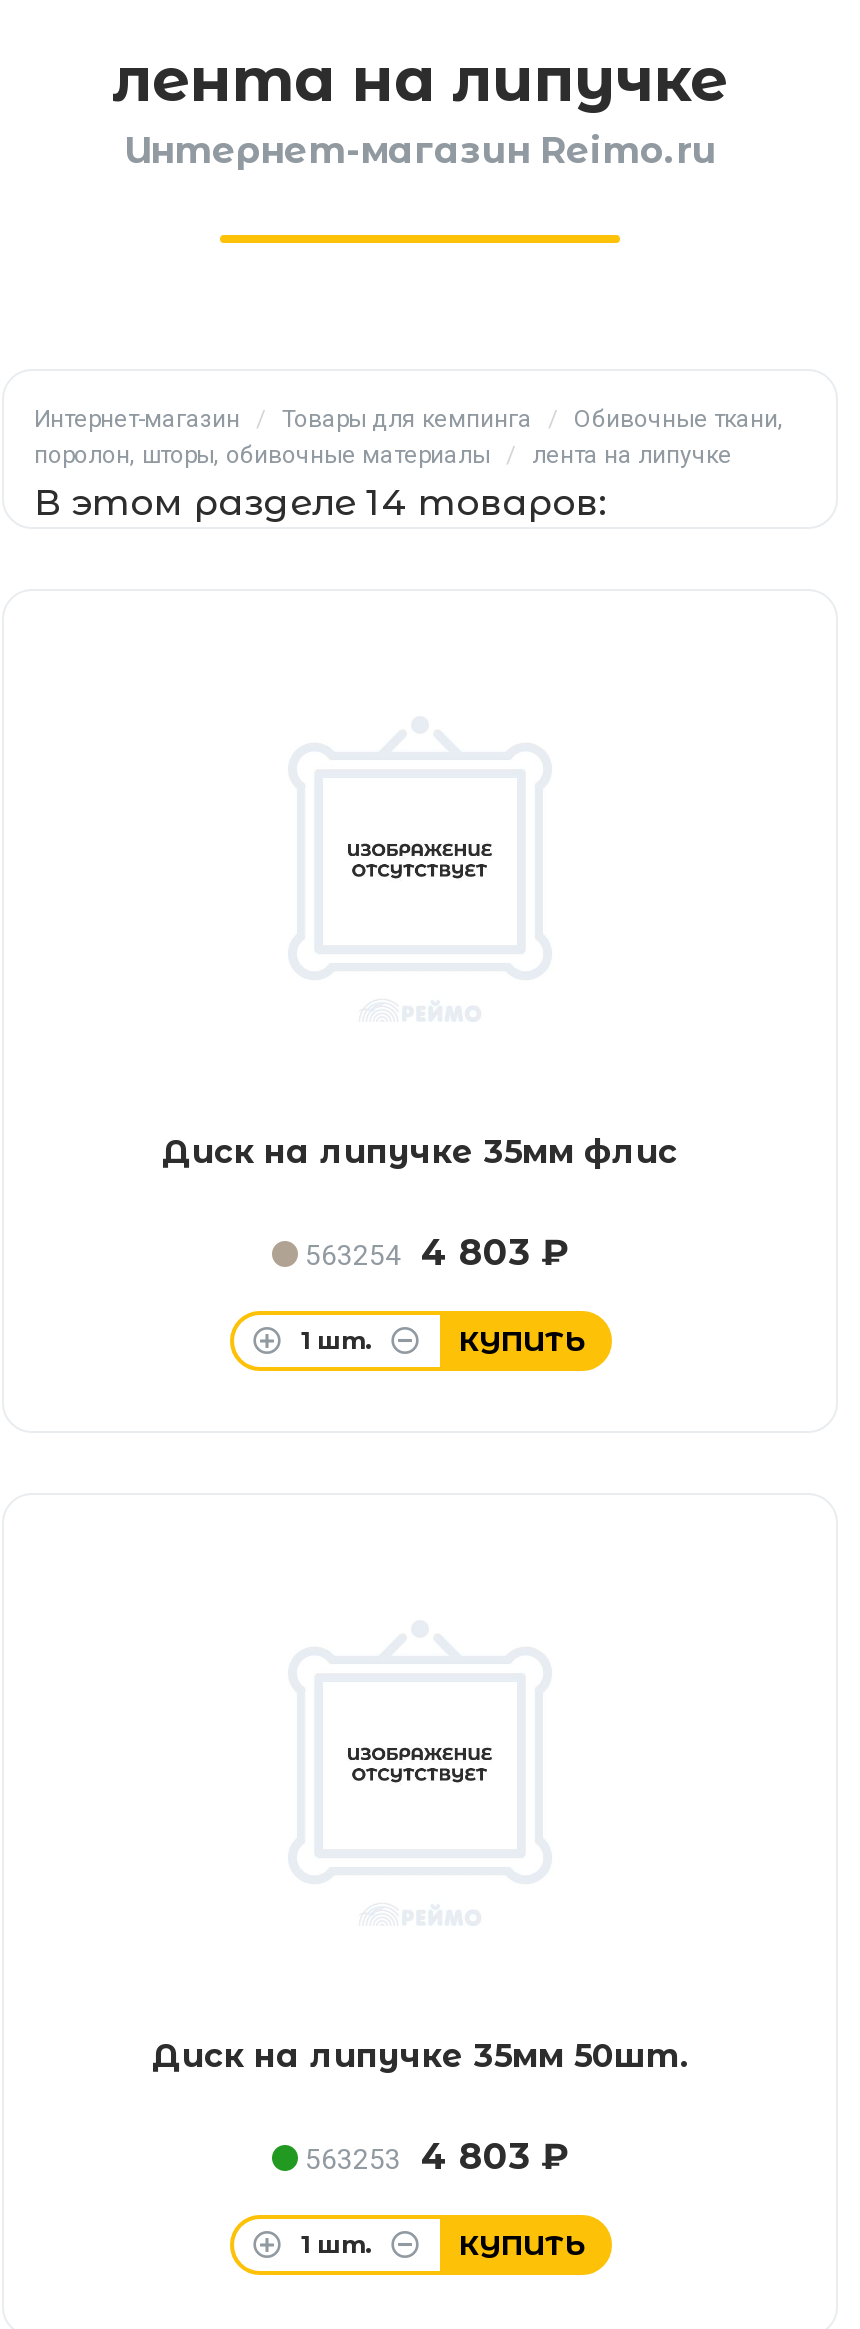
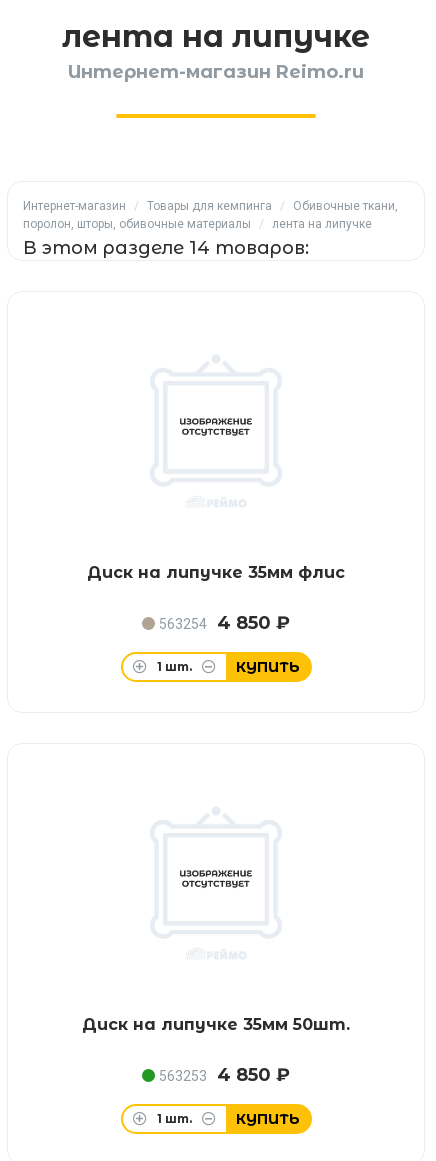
- 563254 4 803 ₽
+ 563254 4 850 ₽

- 563253 4 803 ₽
+ 563253 4 850 ₽
